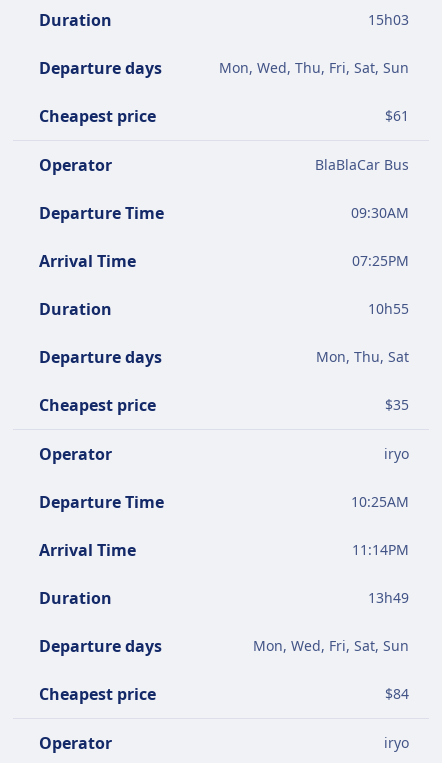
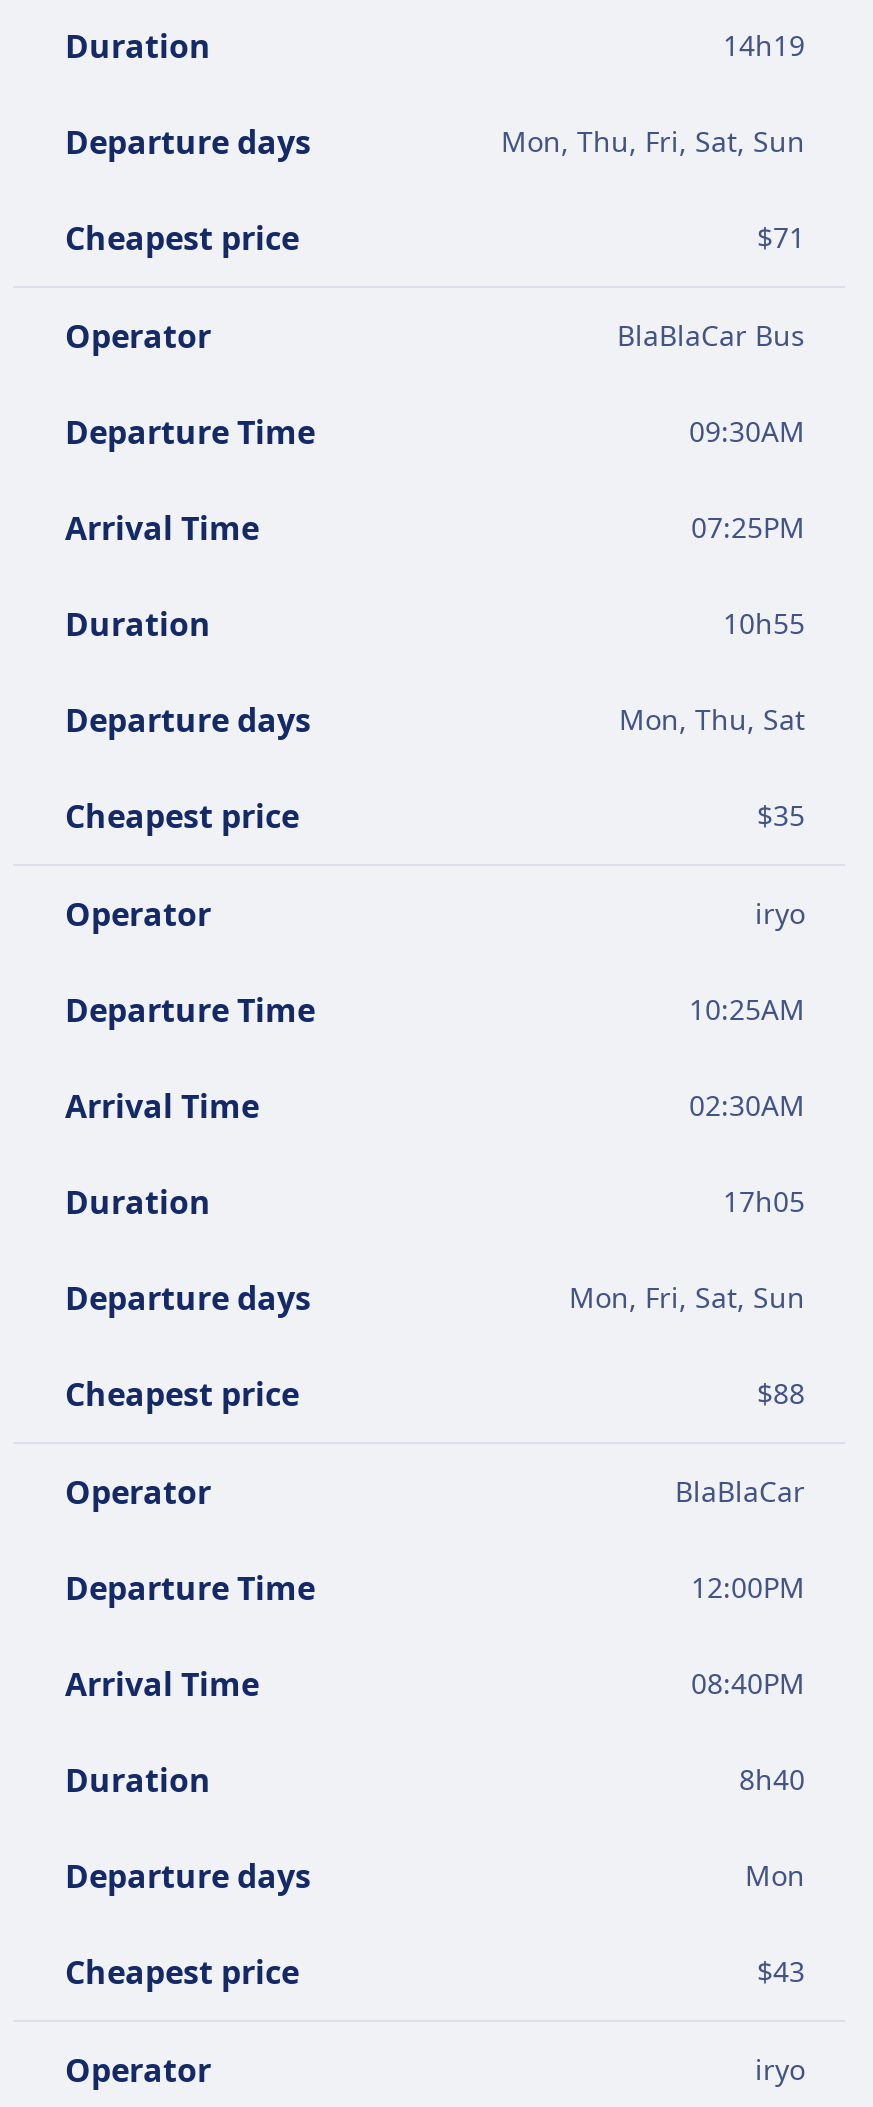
- 15h03
+ 14h19

- Mon, Wed, Thu, Fri, Sat, Sun
+ Mon, Thu, Fri, Sat, Sun

- $61
+ $71

- 11:14PM
+ 02:30AM

- 13h49
+ 17h05

- Mon, Wed, Fri, Sat, Sun
+ Mon, Fri, Sat, Sun

- $84
+ $88
+ Operator
+ BlaBlaCar
+ Departure Time
+ 12:00PM
+ Arrival Time
+ 08:40PM
+ Duration
+ 8h40
+ Departure days
+ Mon
+ Cheapest price
+ $43
